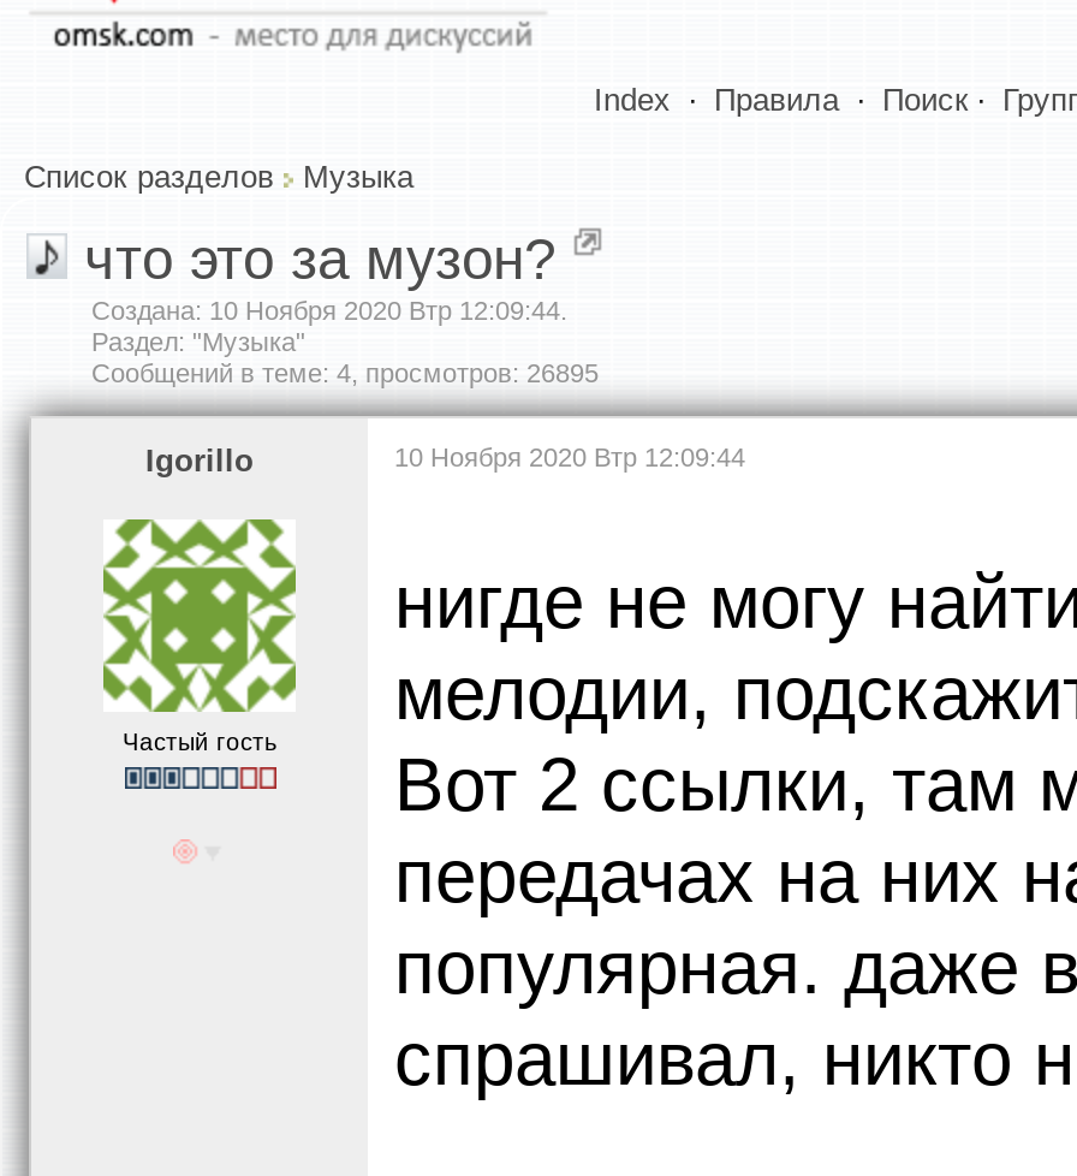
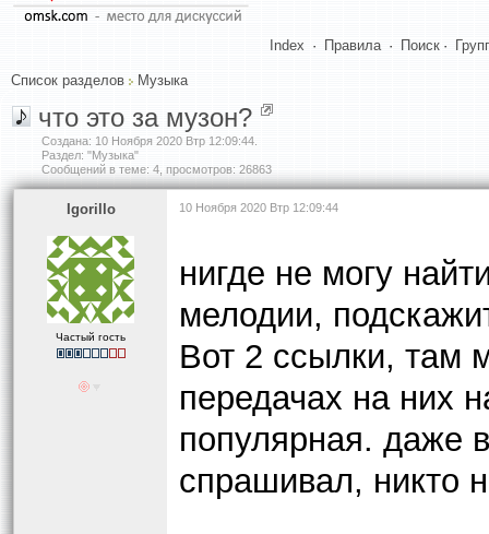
- Сообщений в теме: 4, просмотров: 26895
+ Сообщений в теме: 4, просмотров: 26863
